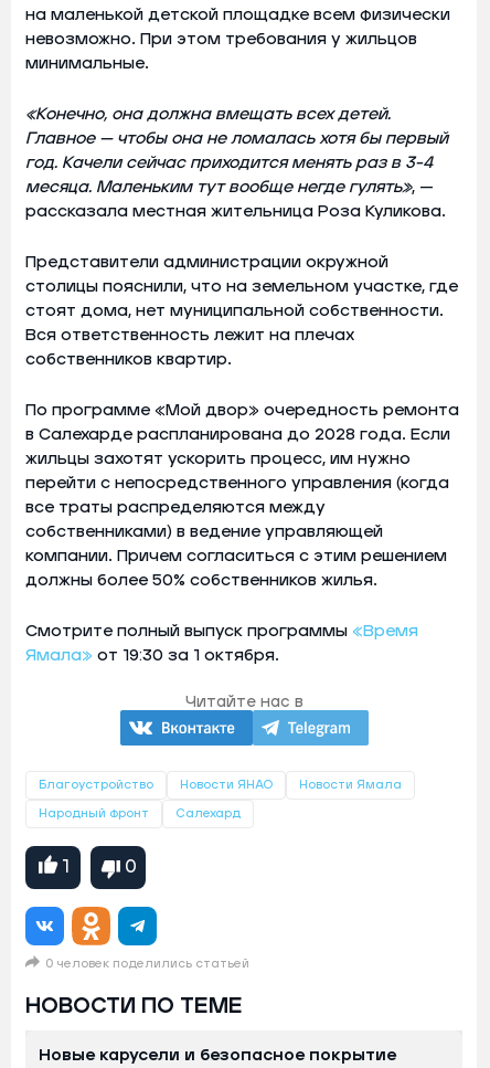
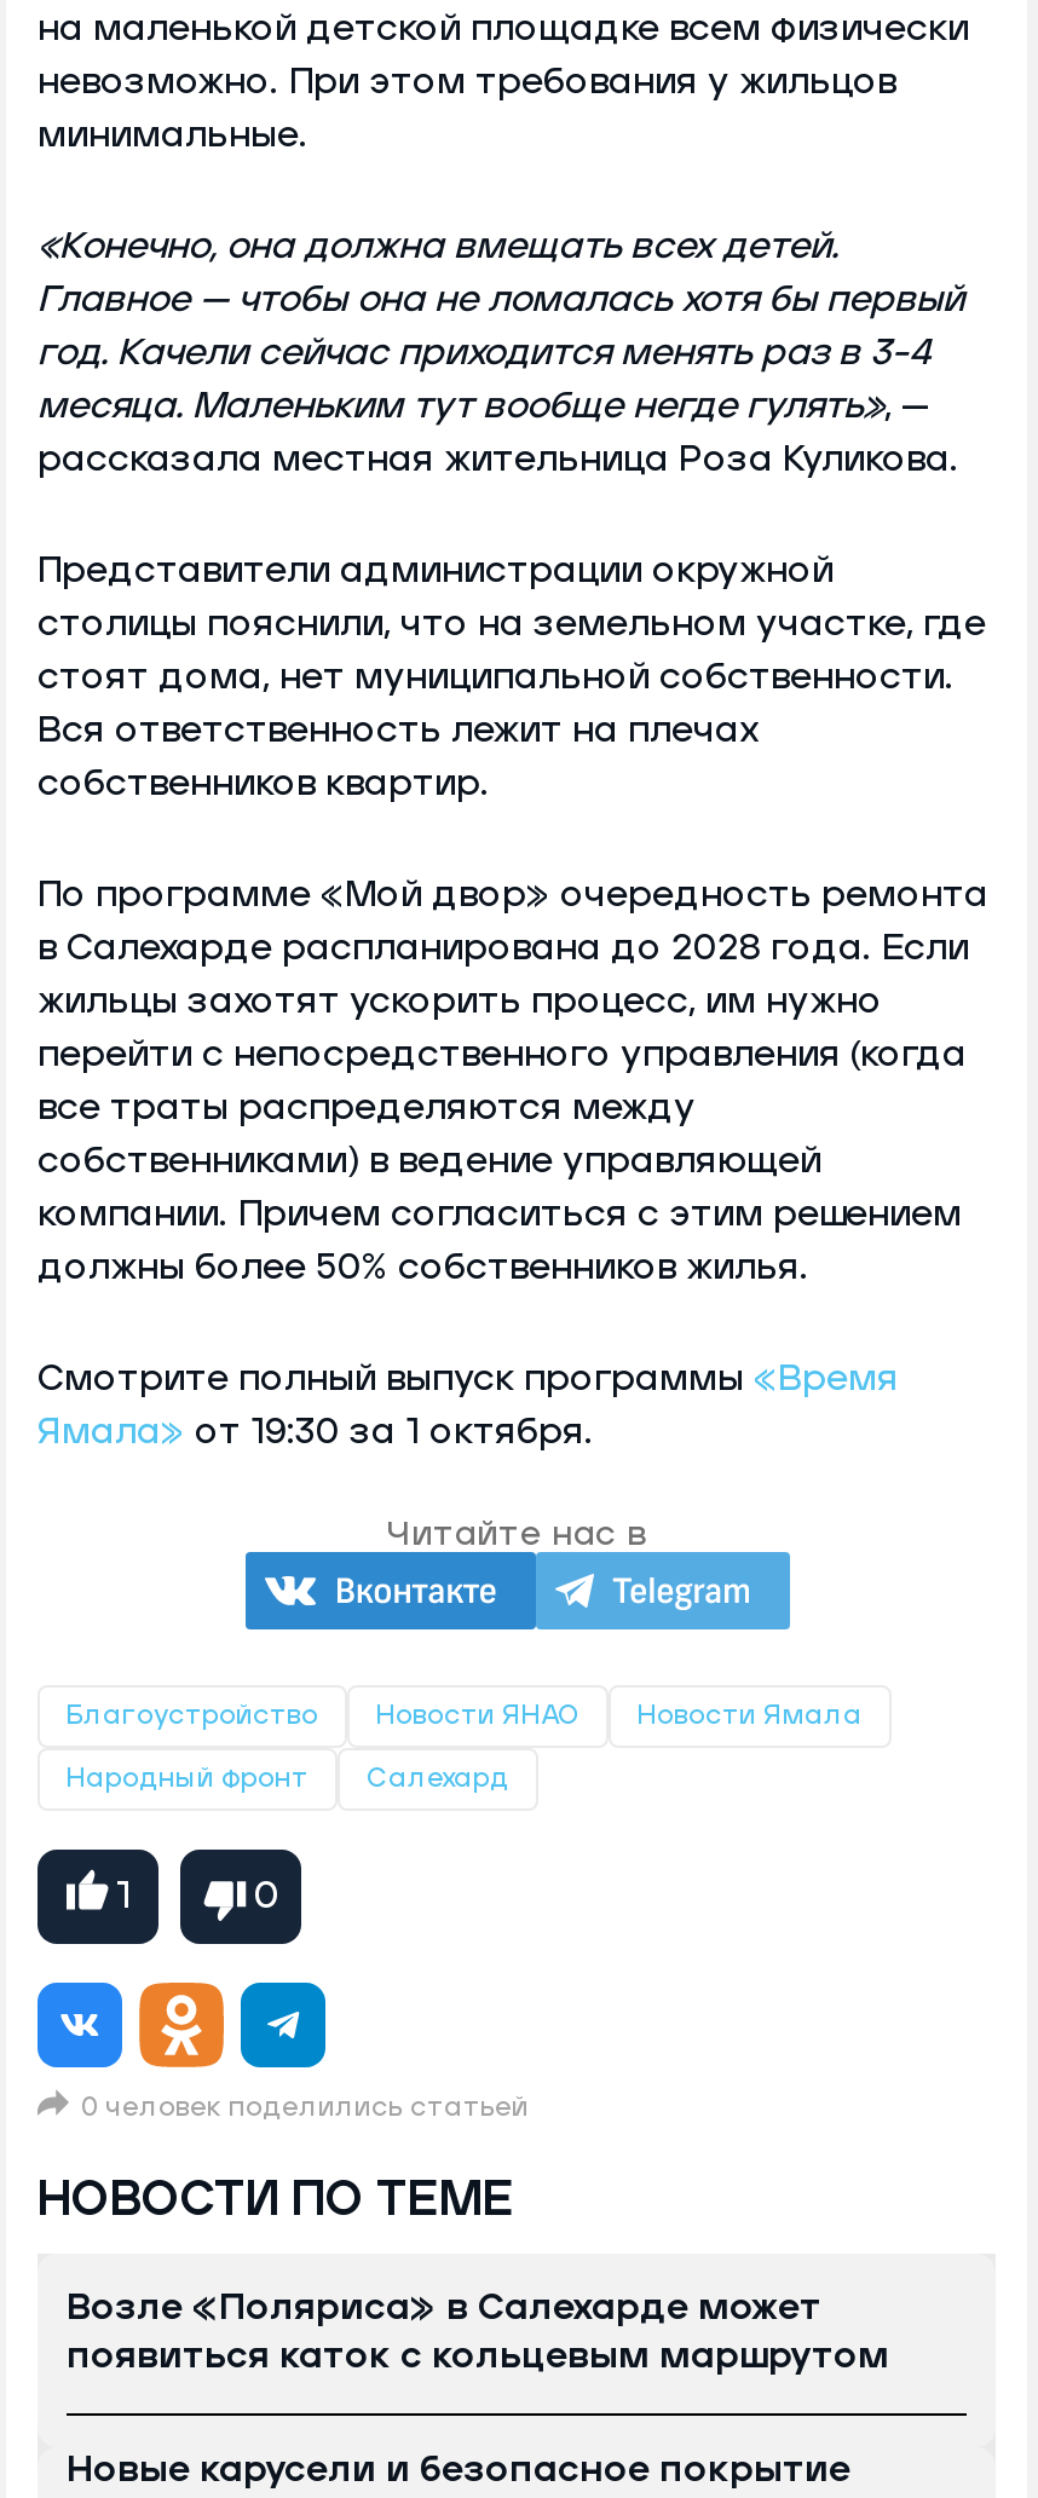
+ Возле «Поляриса» в Салехарде может
+ появиться каток с кольцевым маршрутом
